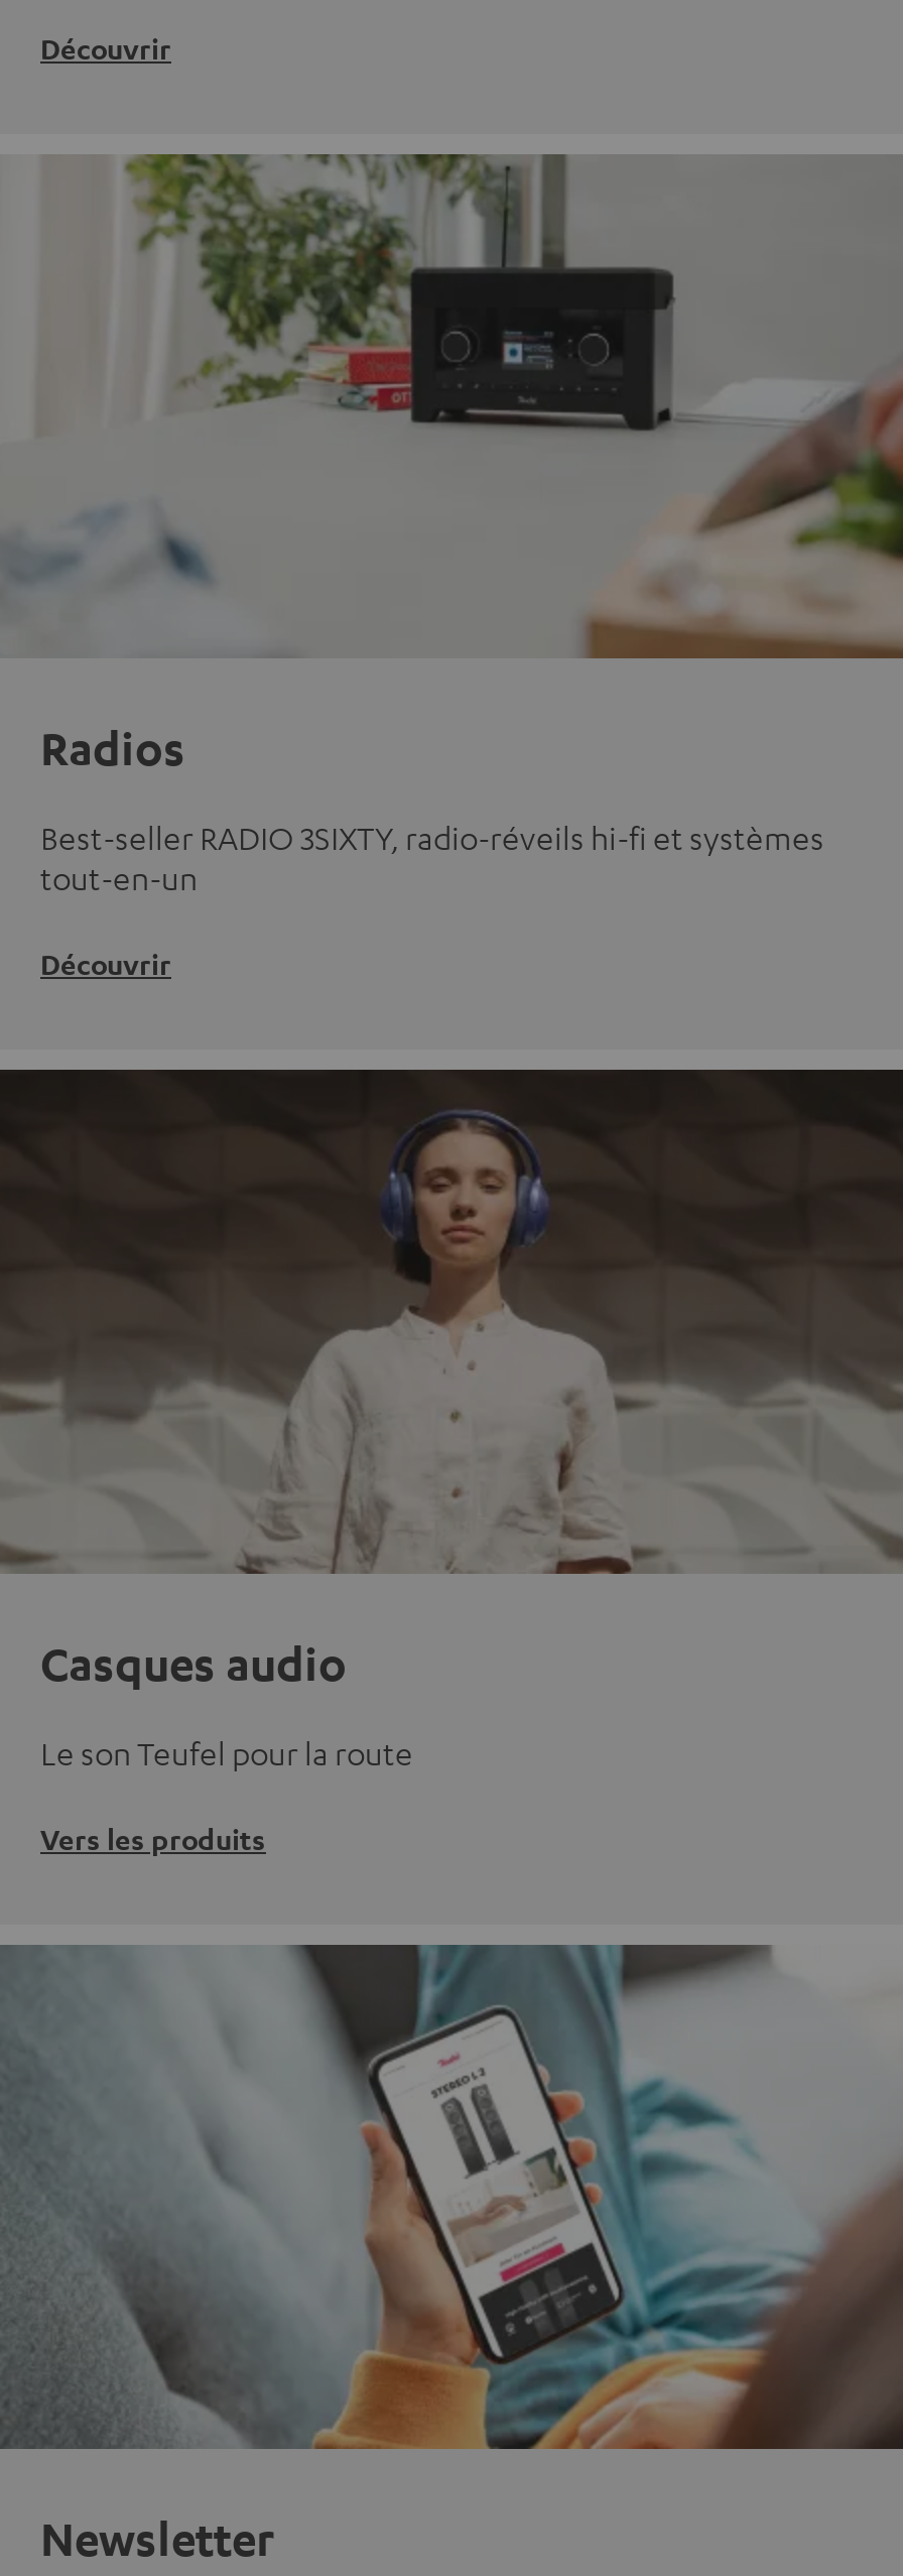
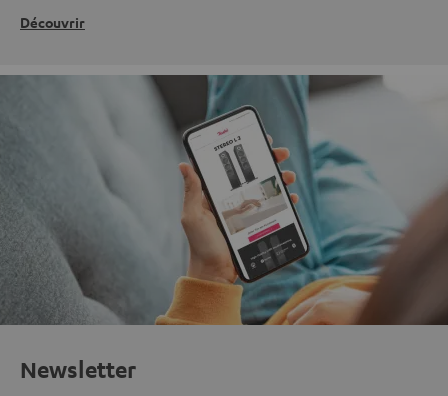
- [image]
- Radios
- Best-seller RADIO 3SIXTY, radio-réveils hi-fi et systèmes
- tout-en-un
- Découvrir

- [image]
- Casques audio
- Le son Teufel pour la route
- Vers les produits
